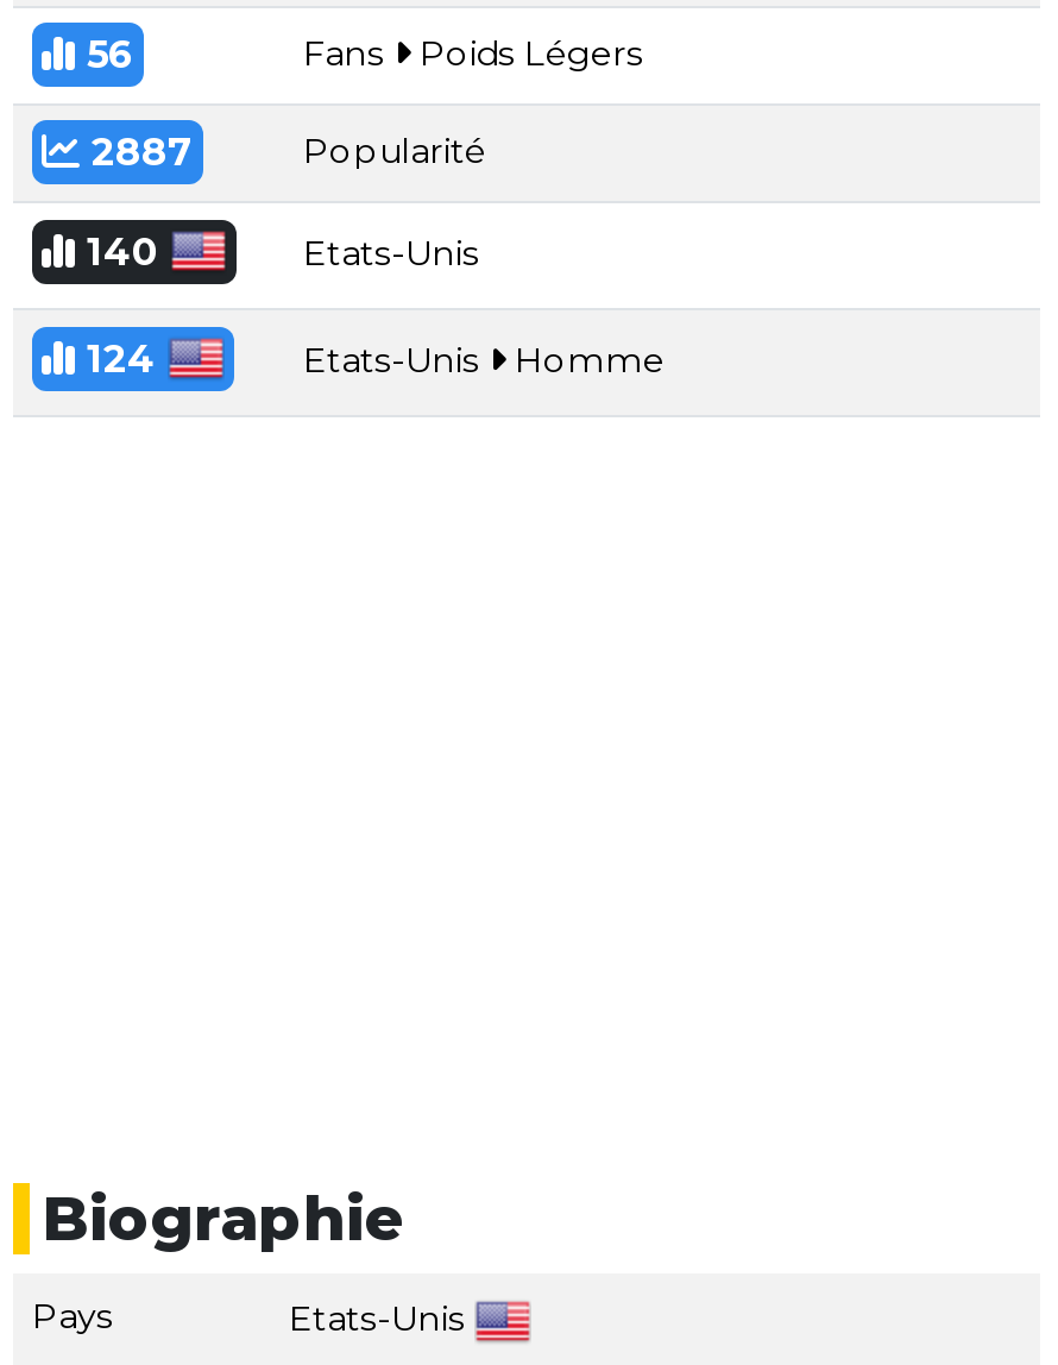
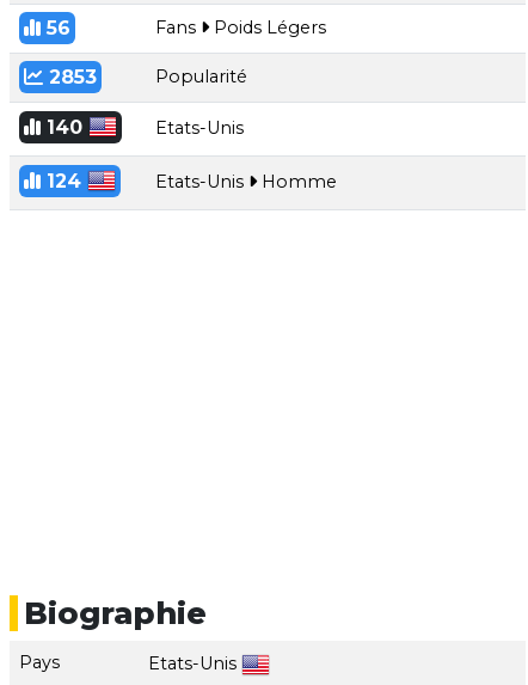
- 2887
+ 2853
